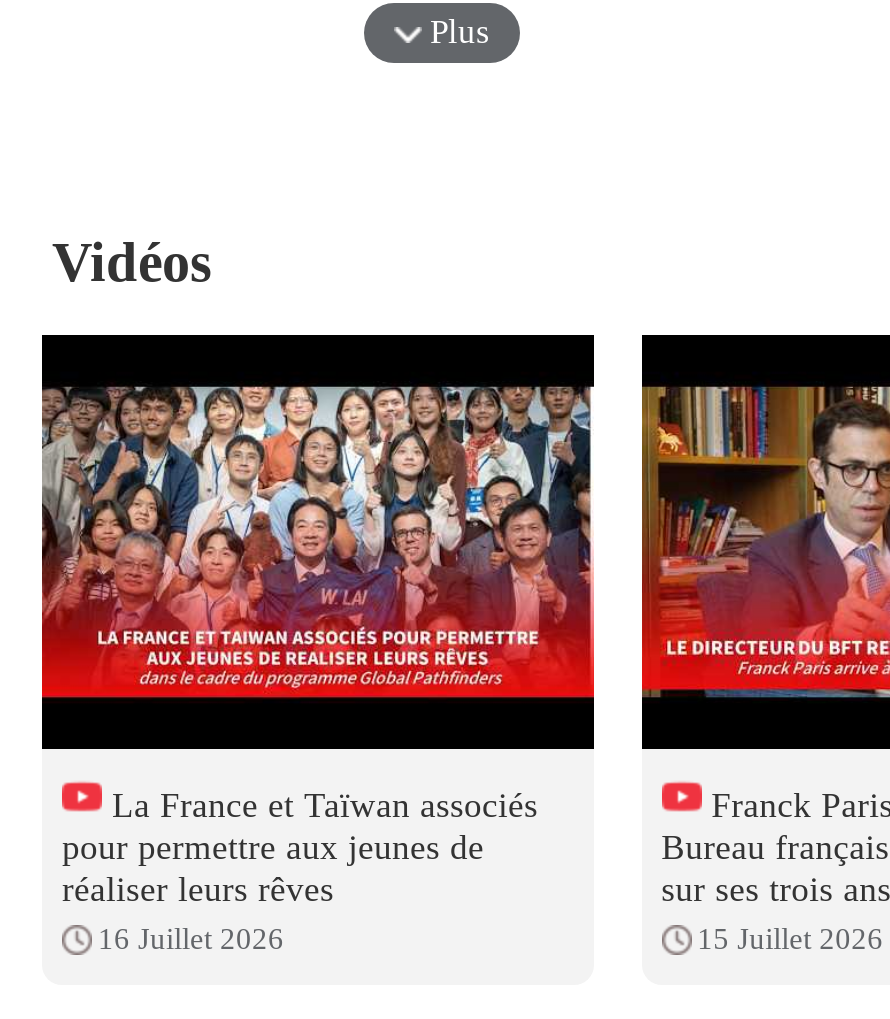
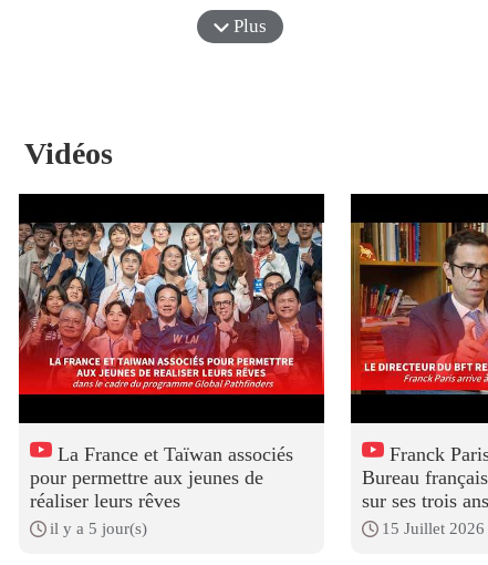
- 16 Juillet 2026
+ il y a 5 jour(s)
